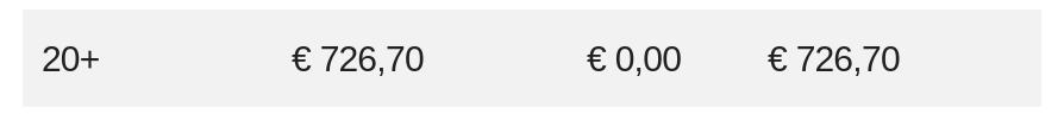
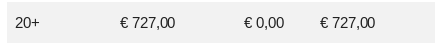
- € 726,70
+ € 727,00

- € 726,70
+ € 727,00
